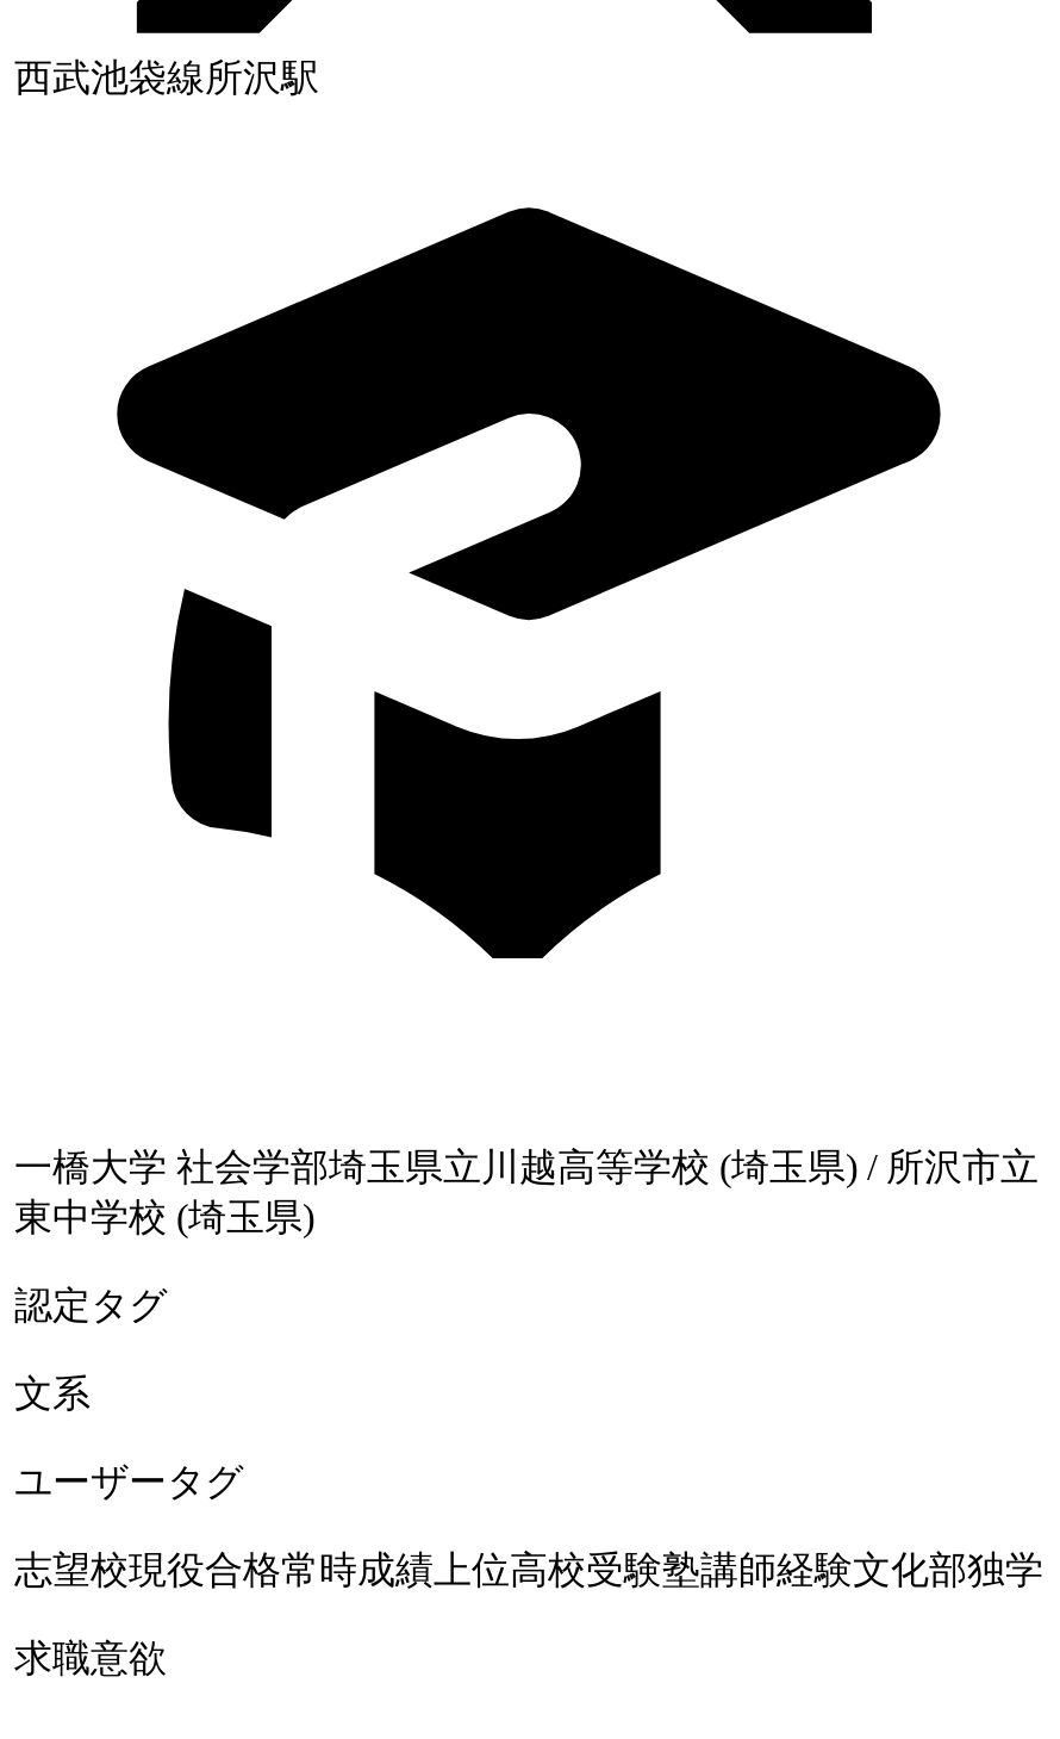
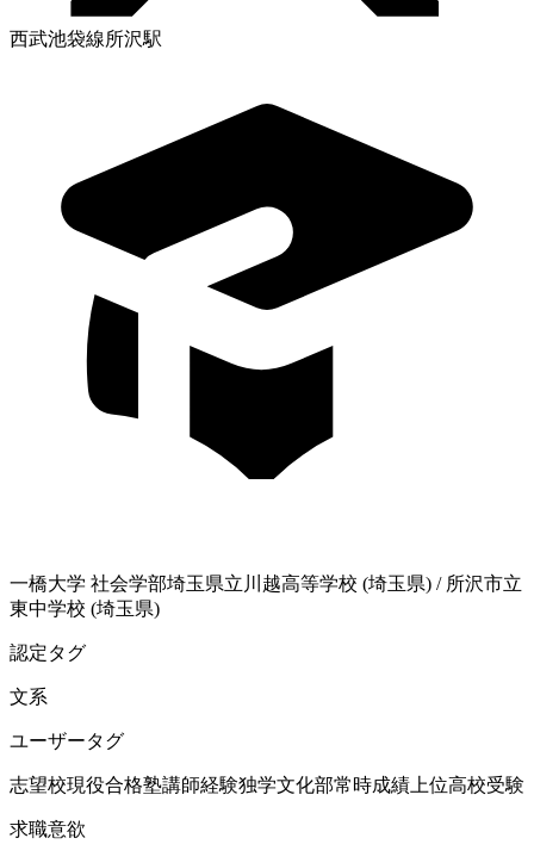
- 志望校現役合格常時成績上位高校受験塾講師経験文化部独学
+ 志望校現役合格塾講師経験独学文化部常時成績上位高校受験
